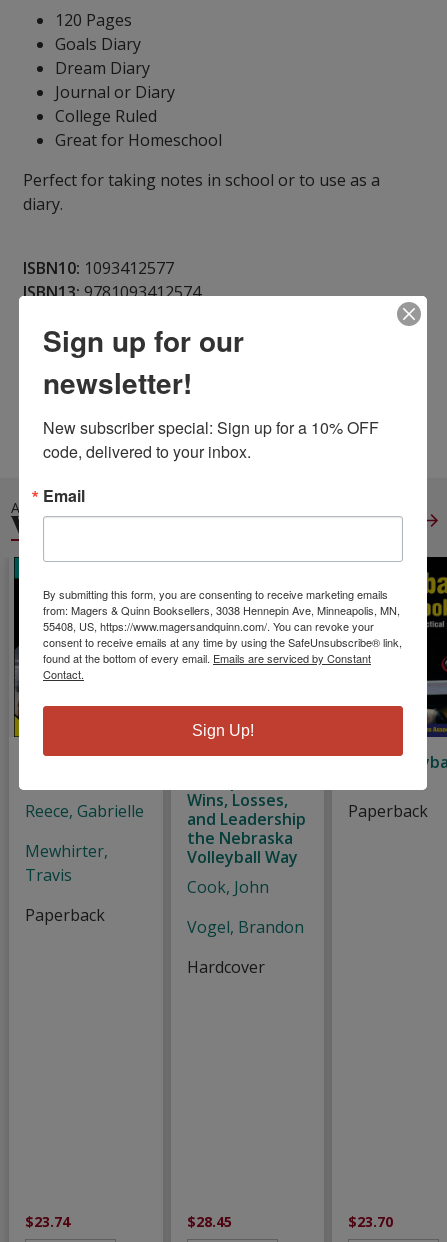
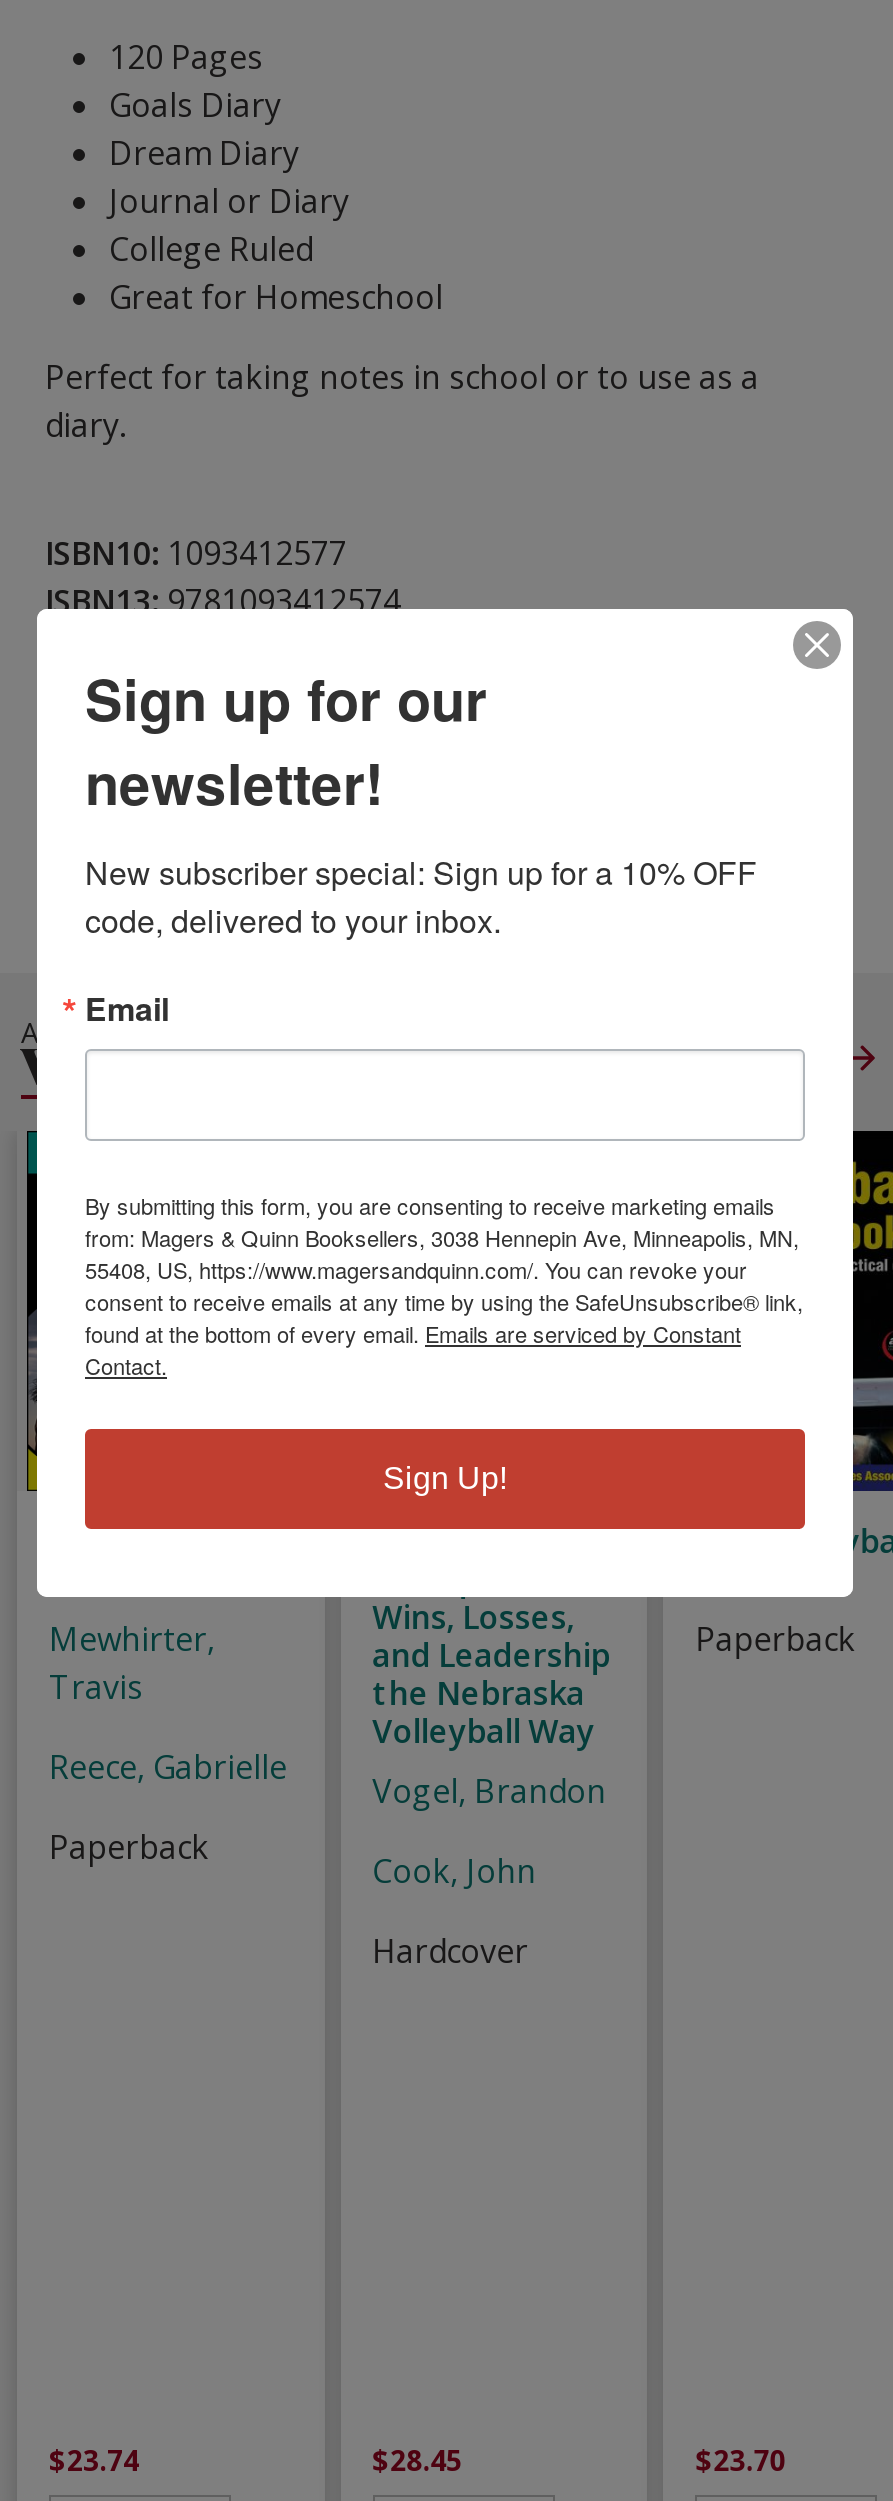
moved down: Reece, Gabrielle

moved up: Mewhirter, | Travis

moved down: Cook, John

moved up: Vogel, Brandon
